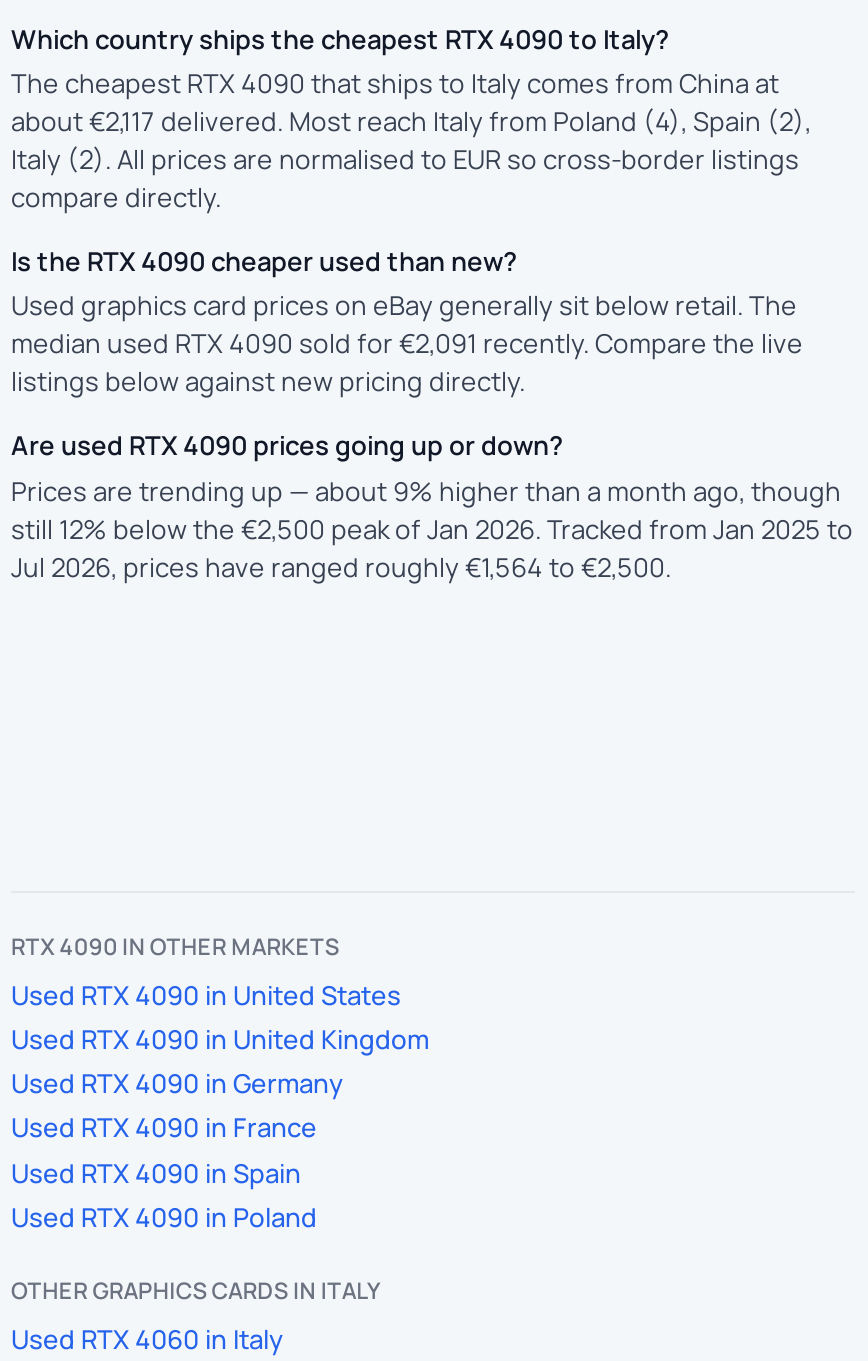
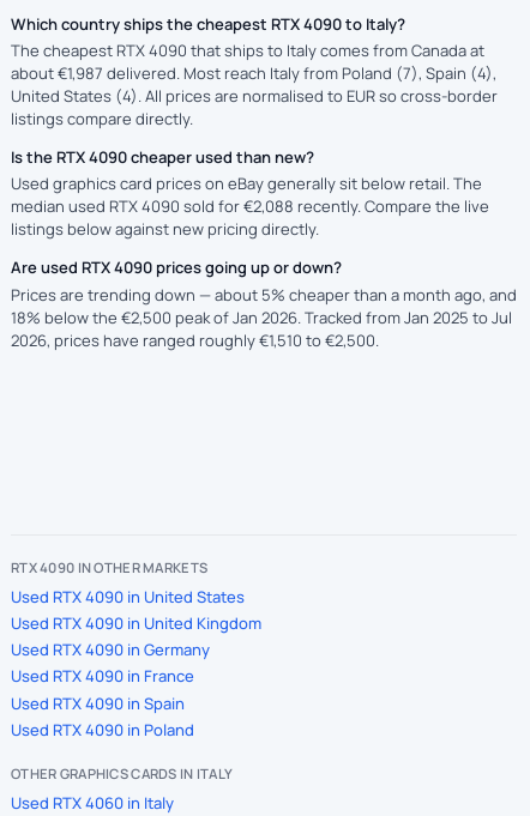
- The cheapest RTX 4090 that ships to Italy comes from China at
- about €2,117 delivered. Most reach Italy from Poland (4), Spain (2),
- Italy (2). All prices are normalised to EUR so cross-border listings
- compare directly.
+ The cheapest RTX 4090 that ships to Italy comes from Canada at
+ about €1,987 delivered. Most reach Italy from Poland (7), Spain (4),
+ United States (4). All prices are normalised to EUR so cross-border
+ listings compare directly.

- median used RTX 4090 sold for €2,091 recently. Compare the live
+ median used RTX 4090 sold for €2,088 recently. Compare the live

- Prices are trending up — about 9% higher than a month ago, though
- still 12% below the €2,500 peak of Jan 2026. Tracked from Jan 2025 to
- Jul 2026, prices have ranged roughly €1,564 to €2,500.
+ Prices are trending down — about 5% cheaper than a month ago, and
+ 18% below the €2,500 peak of Jan 2026. Tracked from Jan 2025 to Jul
+ 2026, prices have ranged roughly €1,510 to €2,500.
